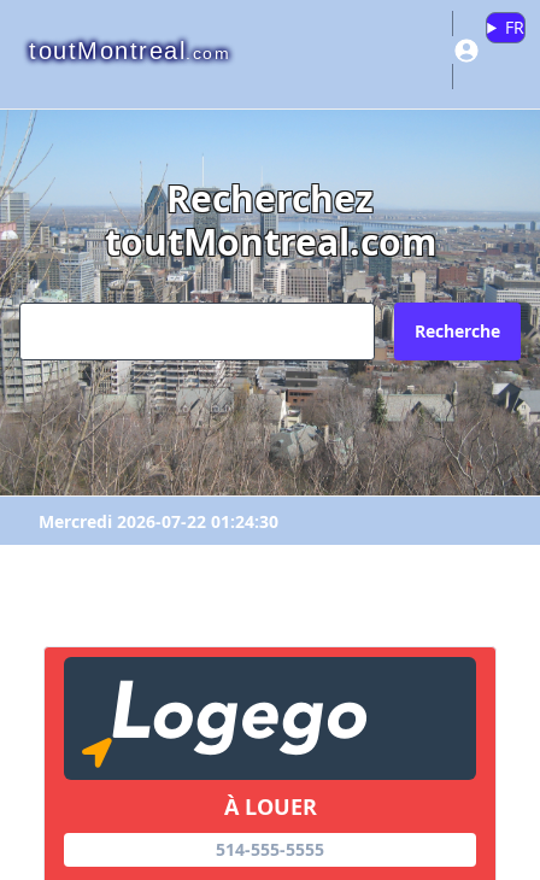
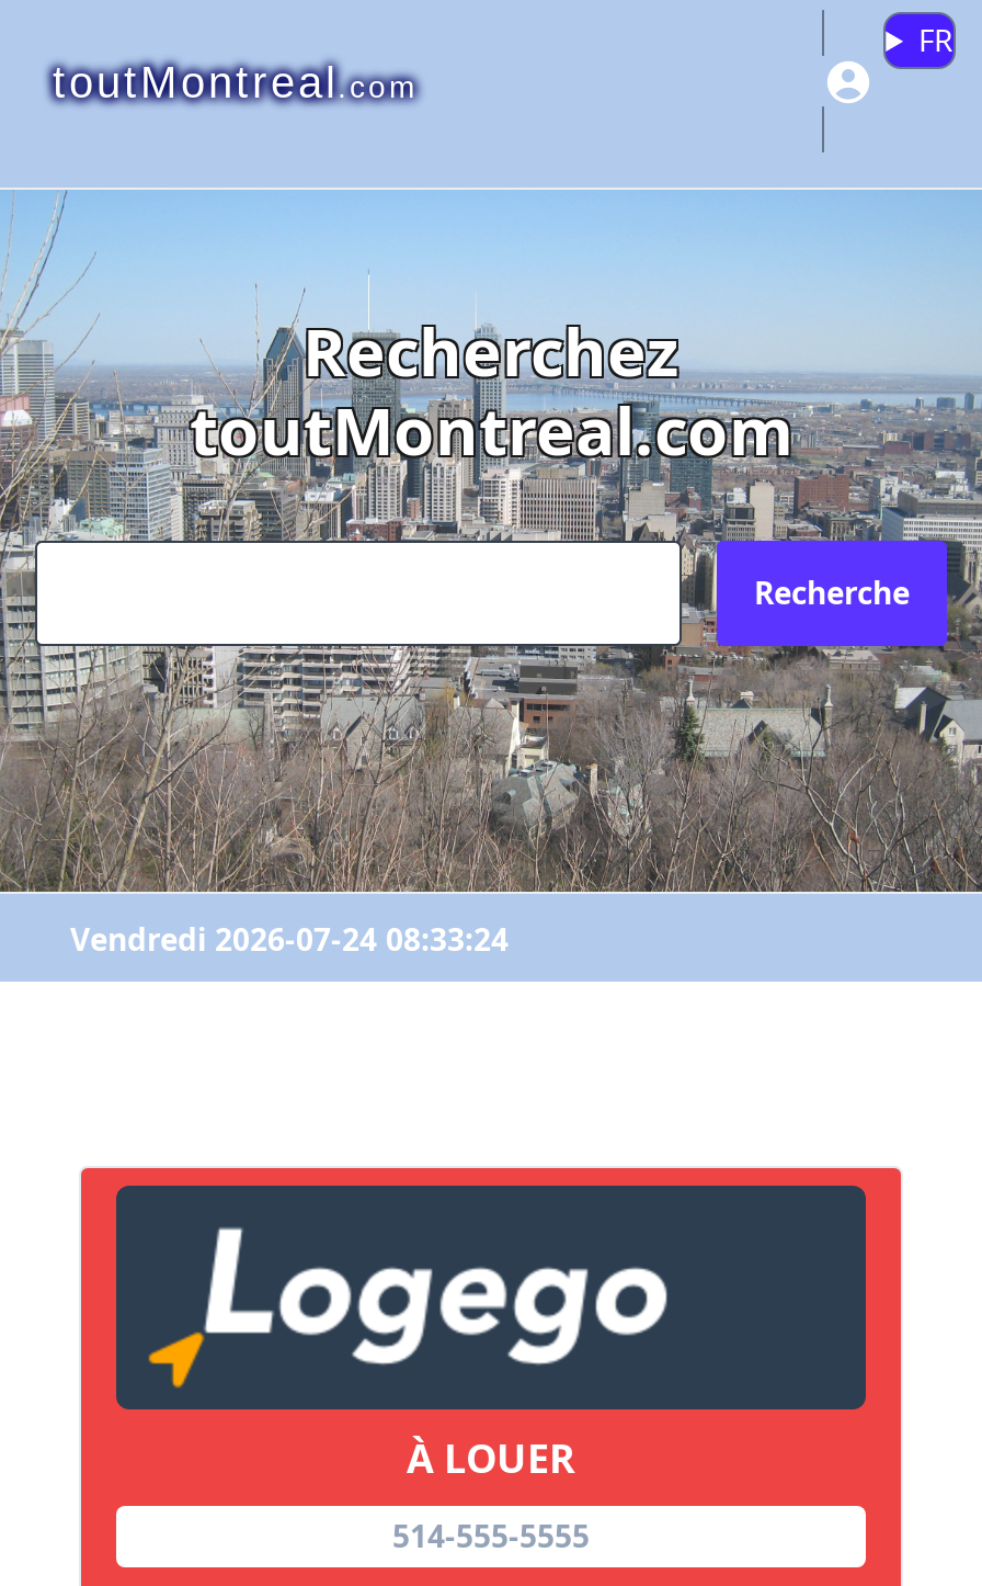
- Mercredi 2026-07-22 01:24:30
+ Vendredi 2026-07-24 08:33:24
